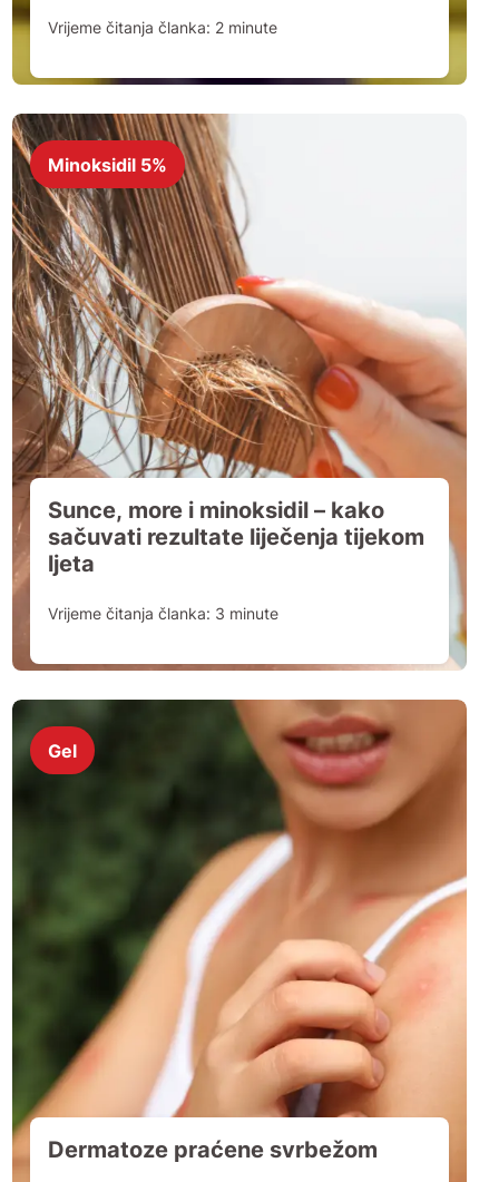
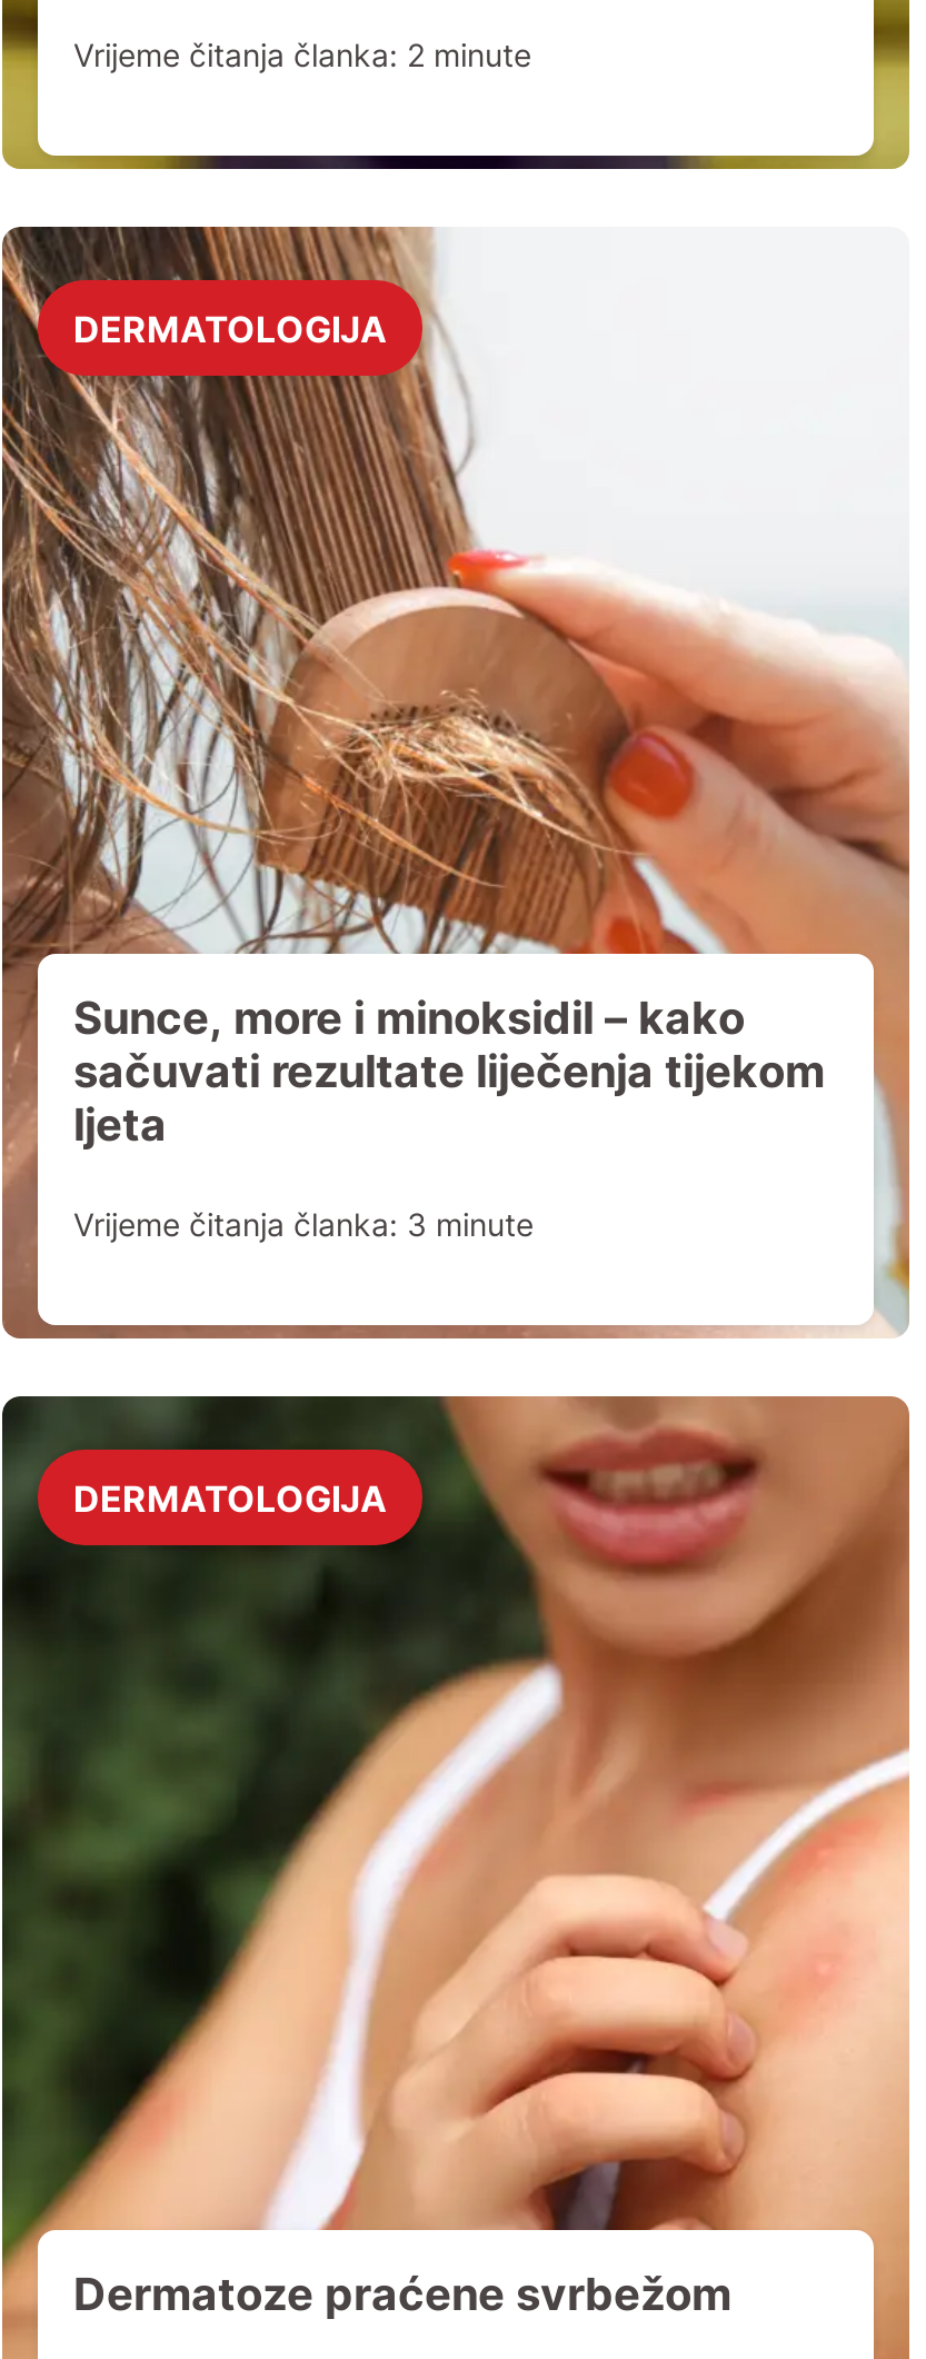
- Minoksidil 5%
+ DERMATOLOGIJA

- Gel
+ DERMATOLOGIJA
